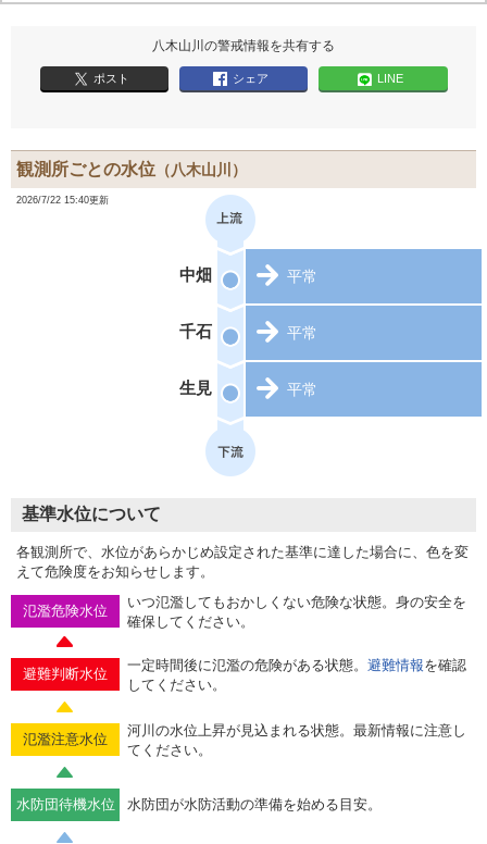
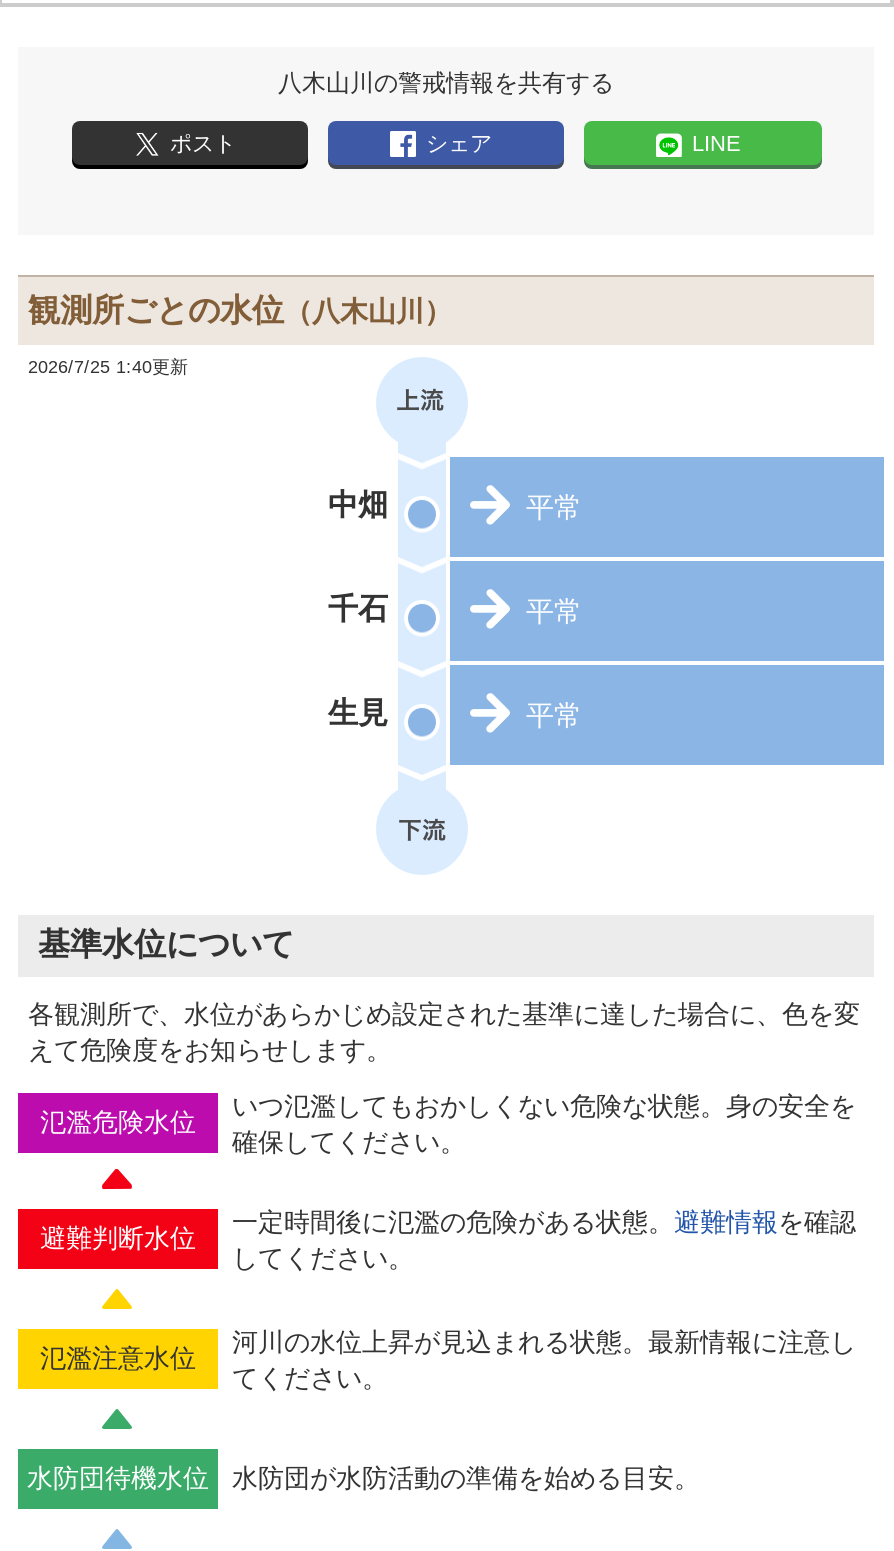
- 2026/7/22 15:40更新
+ 2026/7/25 1:40更新
